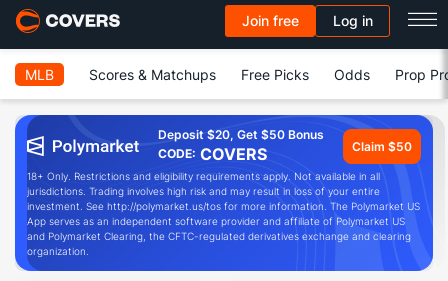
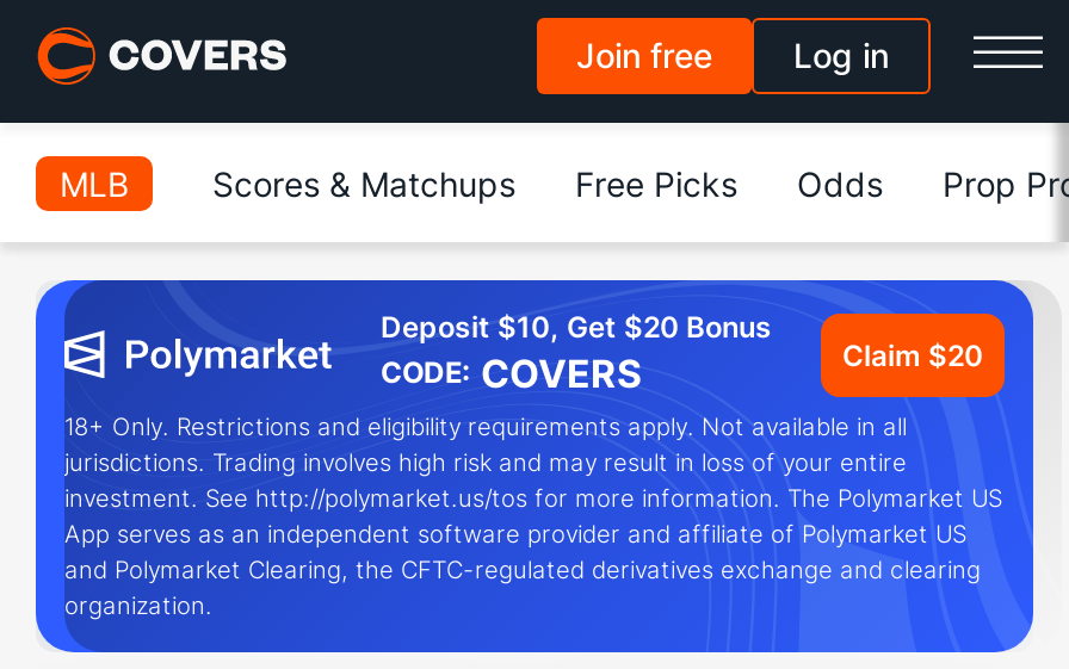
- Deposit $20, Get $50 Bonus
+ Deposit $10, Get $20 Bonus

- Claim $50
+ Claim $20
